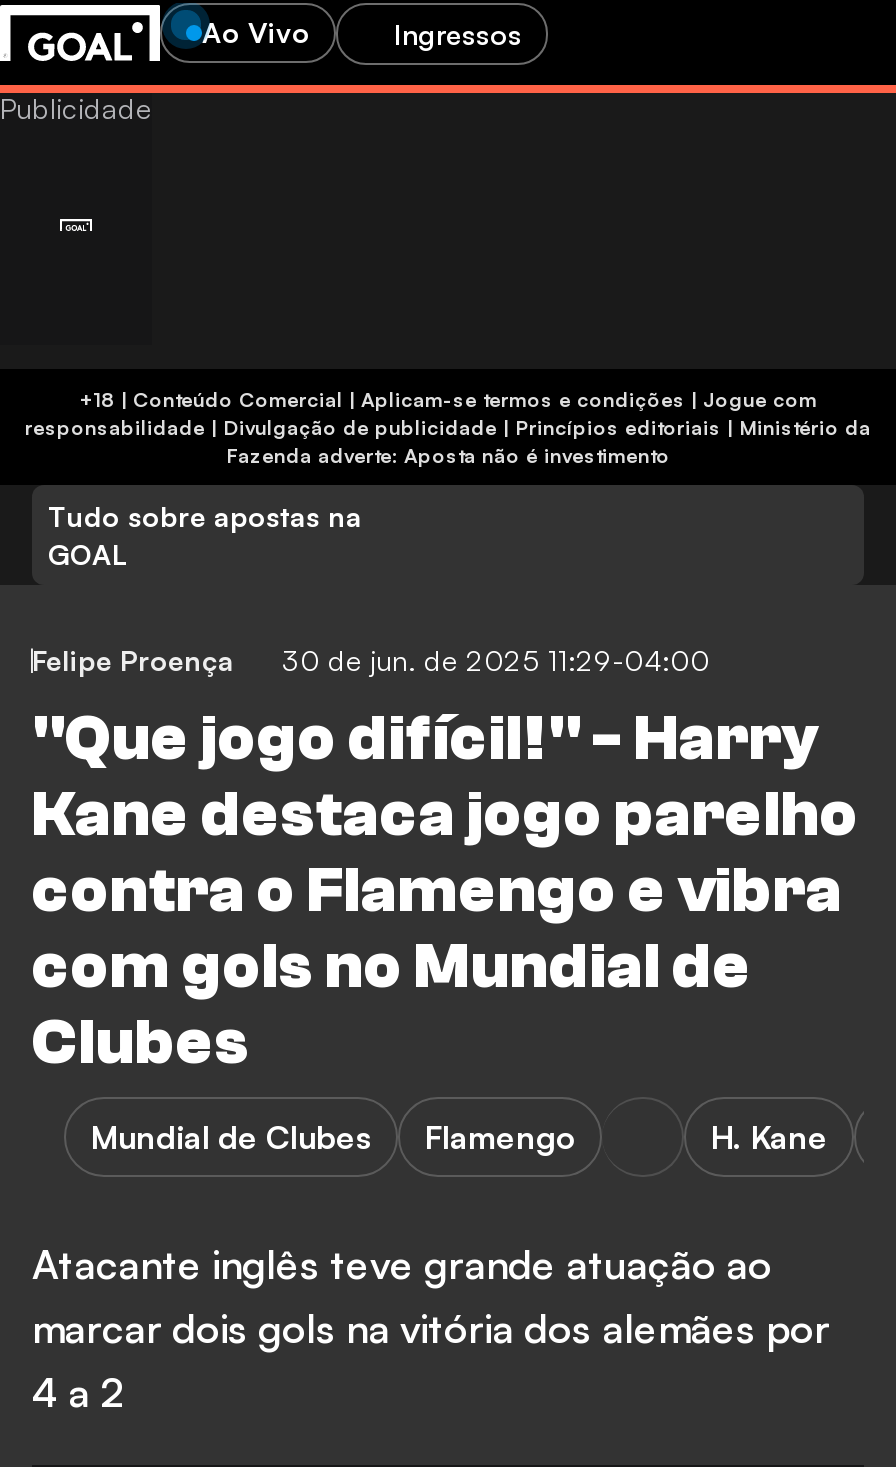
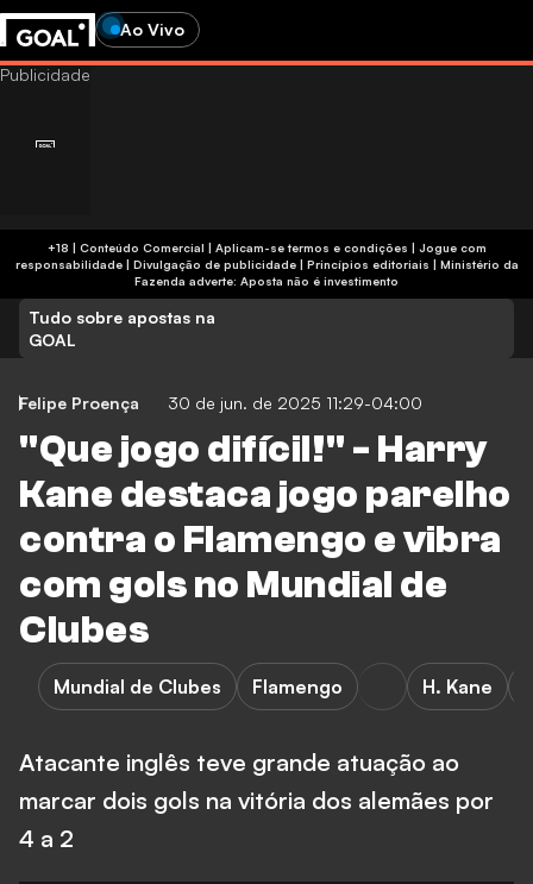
- Ingressos
